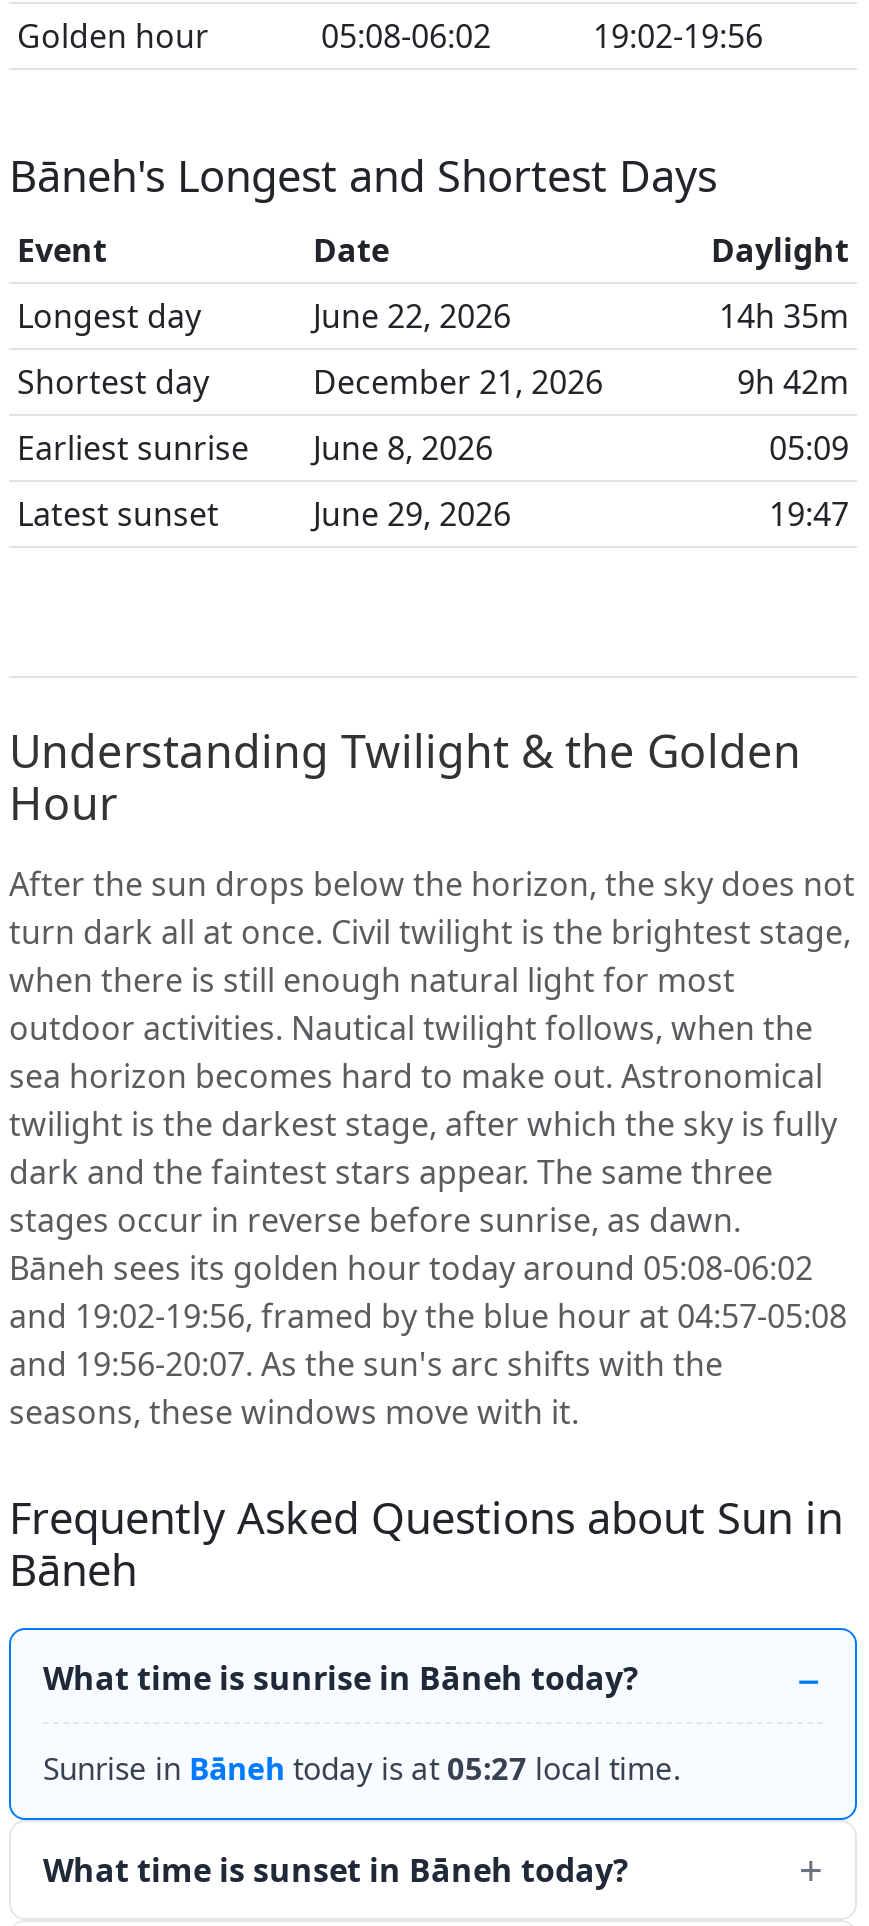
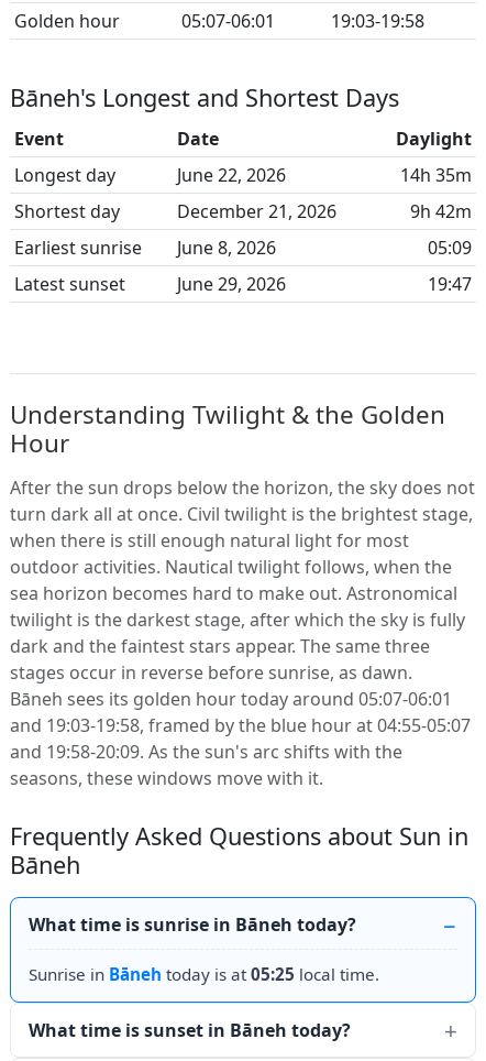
- 05:08-06:02
+ 05:07-06:01

- 19:02-19:56
+ 19:03-19:58

- Bāneh sees its golden hour today around 05:08-06:02
+ Bāneh sees its golden hour today around 05:07-06:01

- and 19:02-19:56, framed by the blue hour at 04:57-05:08
+ and 19:03-19:58, framed by the blue hour at 04:55-05:07

- and 19:56-20:07. As the sun's arc shifts with the
+ and 19:58-20:09. As the sun's arc shifts with the

- Sunrise in Bāneh today is at 05:27 local time.
+ Sunrise in Bāneh today is at 05:25 local time.
